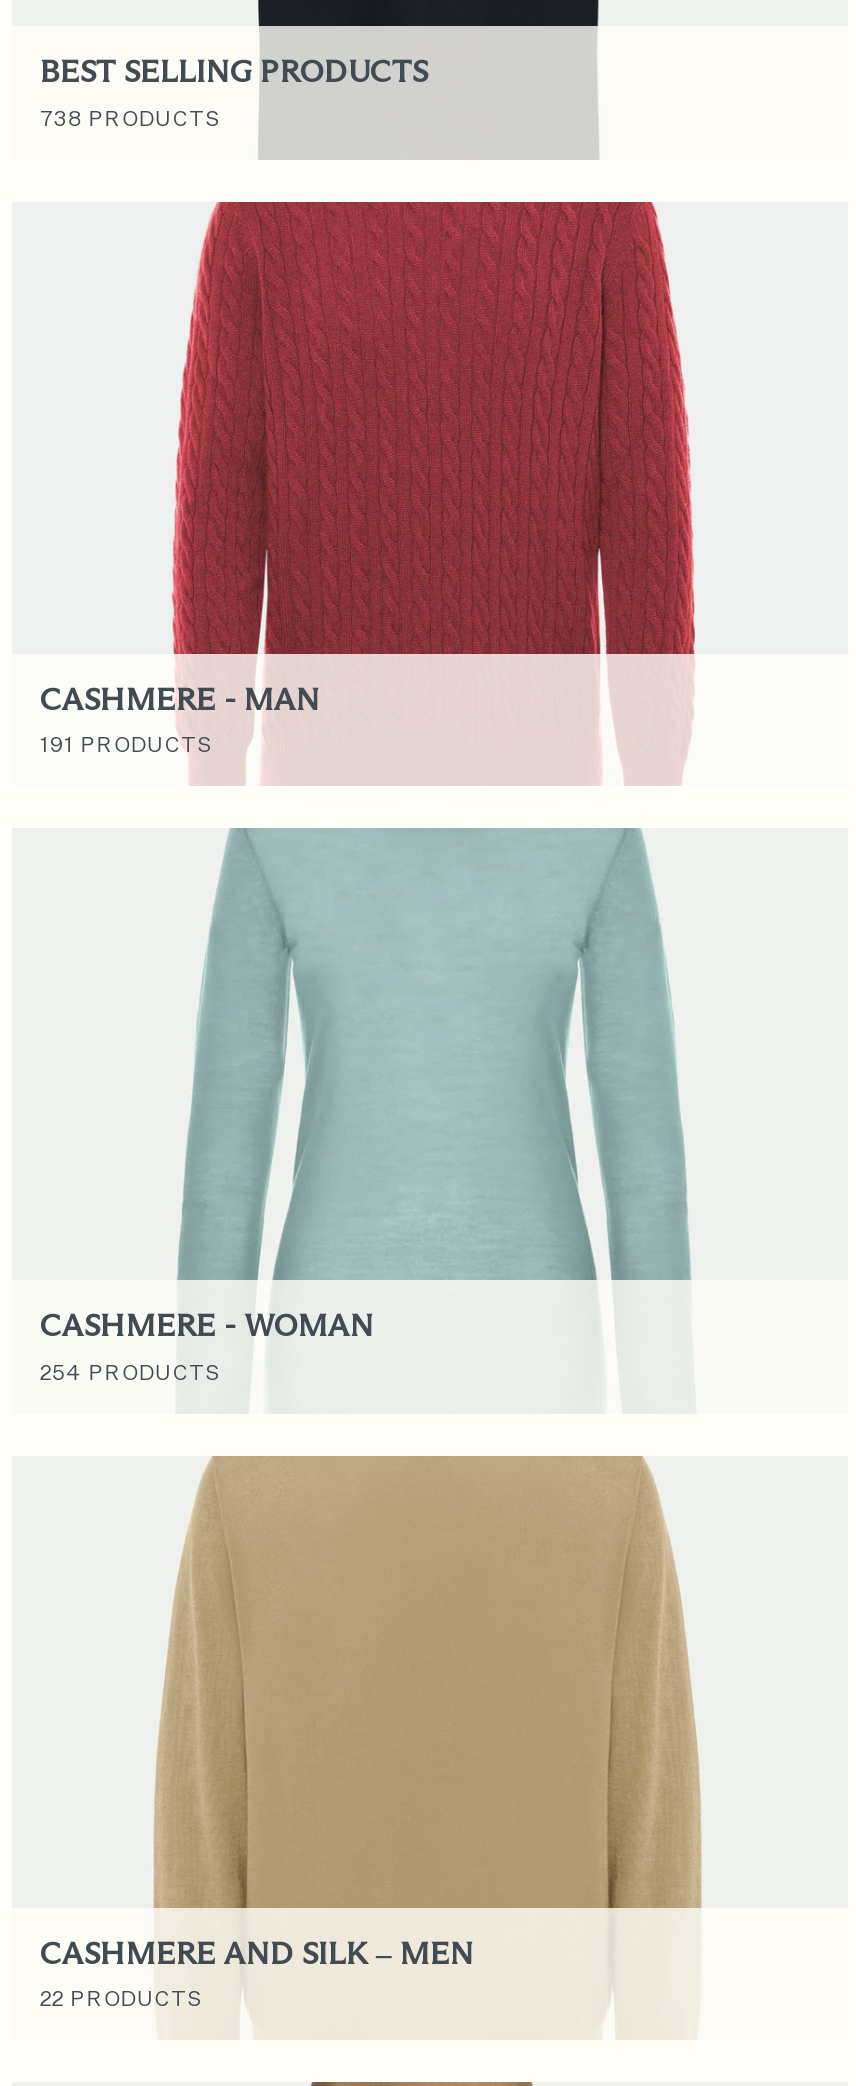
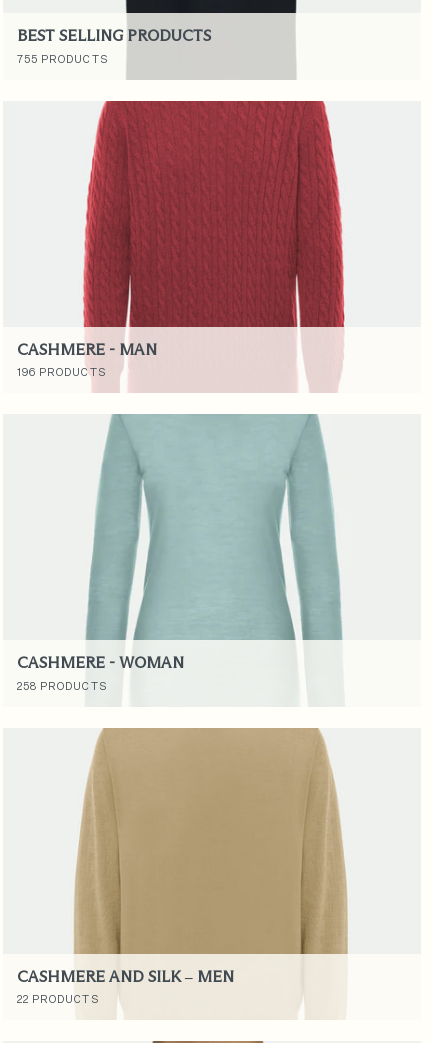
- 738 PRODUCTS
+ 755 PRODUCTS

- 191 PRODUCTS
+ 196 PRODUCTS

- 254 PRODUCTS
+ 258 PRODUCTS
